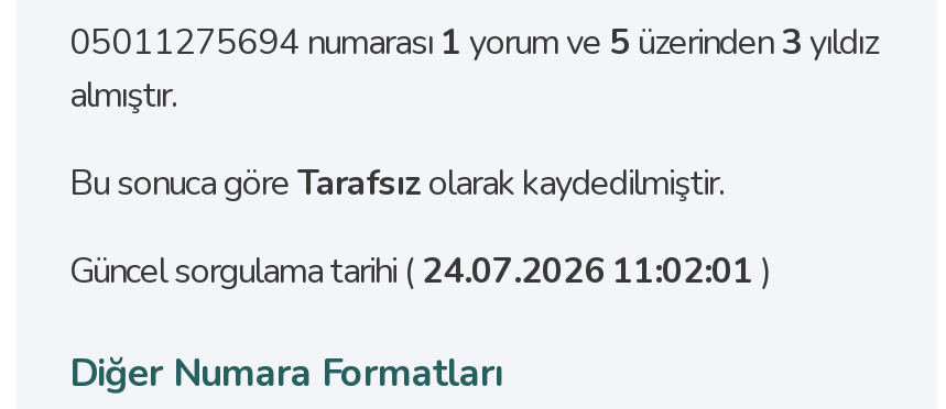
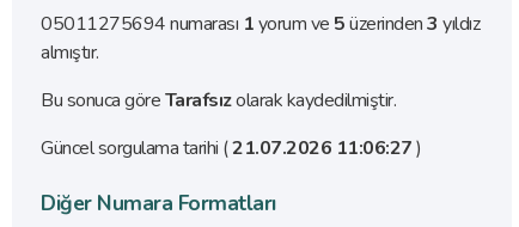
- Güncel sorgulama tarihi (24.07.2026 11:02:01)
+ Güncel sorgulama tarihi (21.07.2026 11:06:27)
